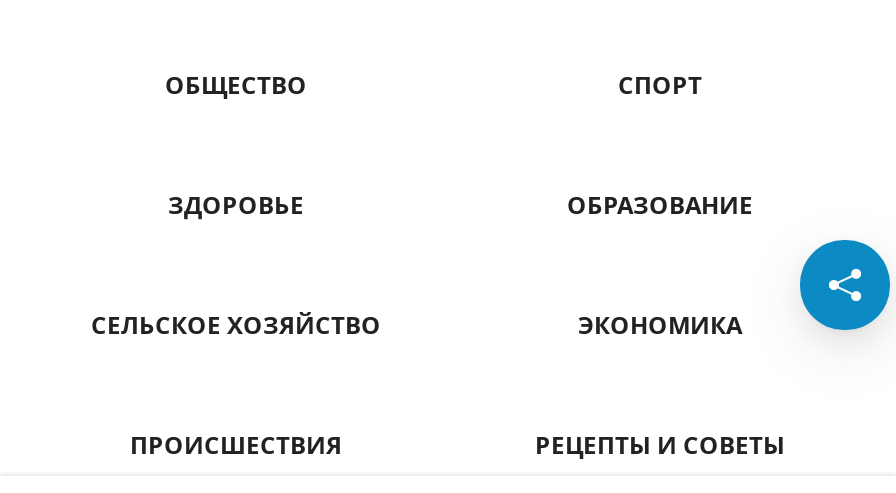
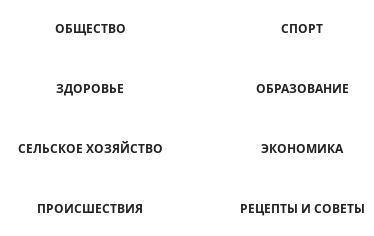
- [image]
